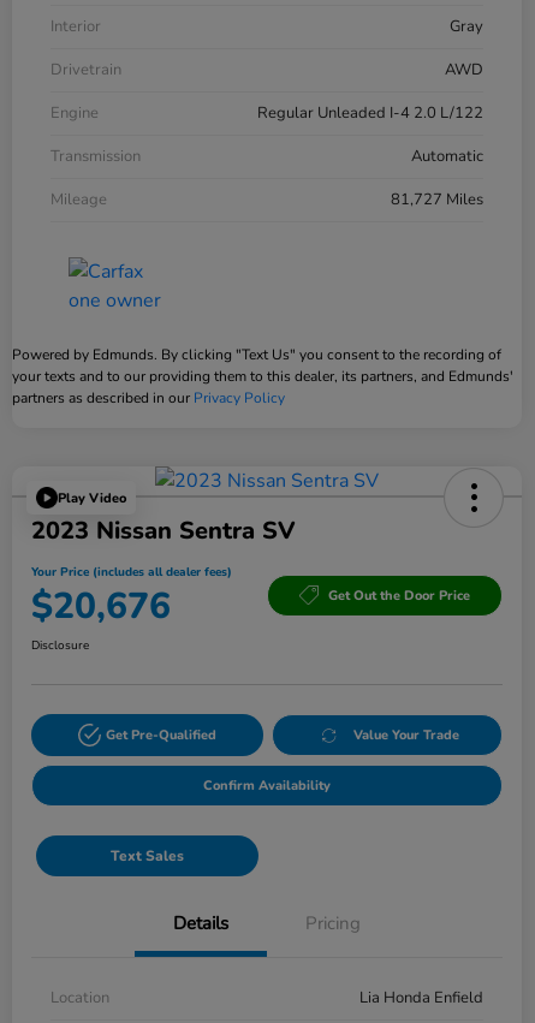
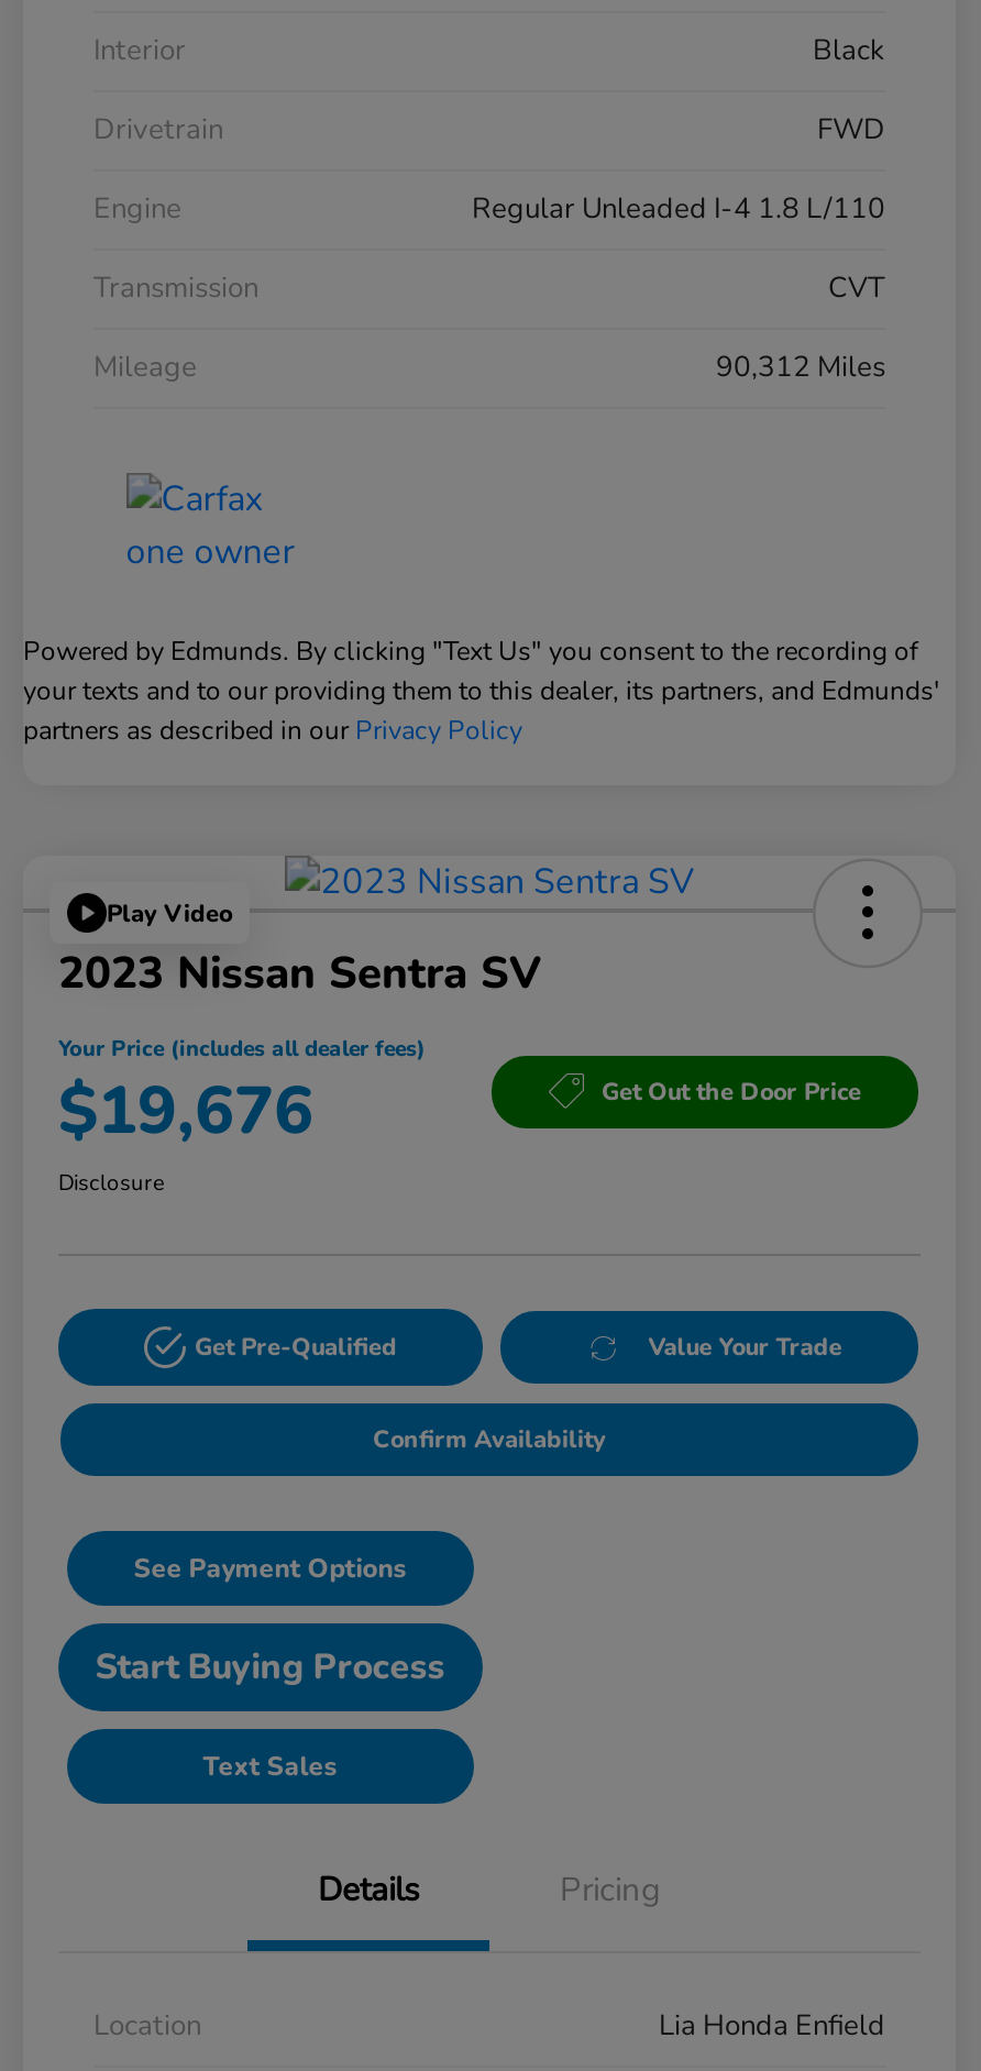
- Gray
+ Black

- AWD
+ FWD

- Regular Unleaded I-4 2.0 L/122
+ Regular Unleaded I-4 1.8 L/110

- Automatic
+ CVT

- 81,727 Miles
+ 90,312 Miles

- $20,676
+ $19,676

+ See Payment Options
+ Start Buying Process
